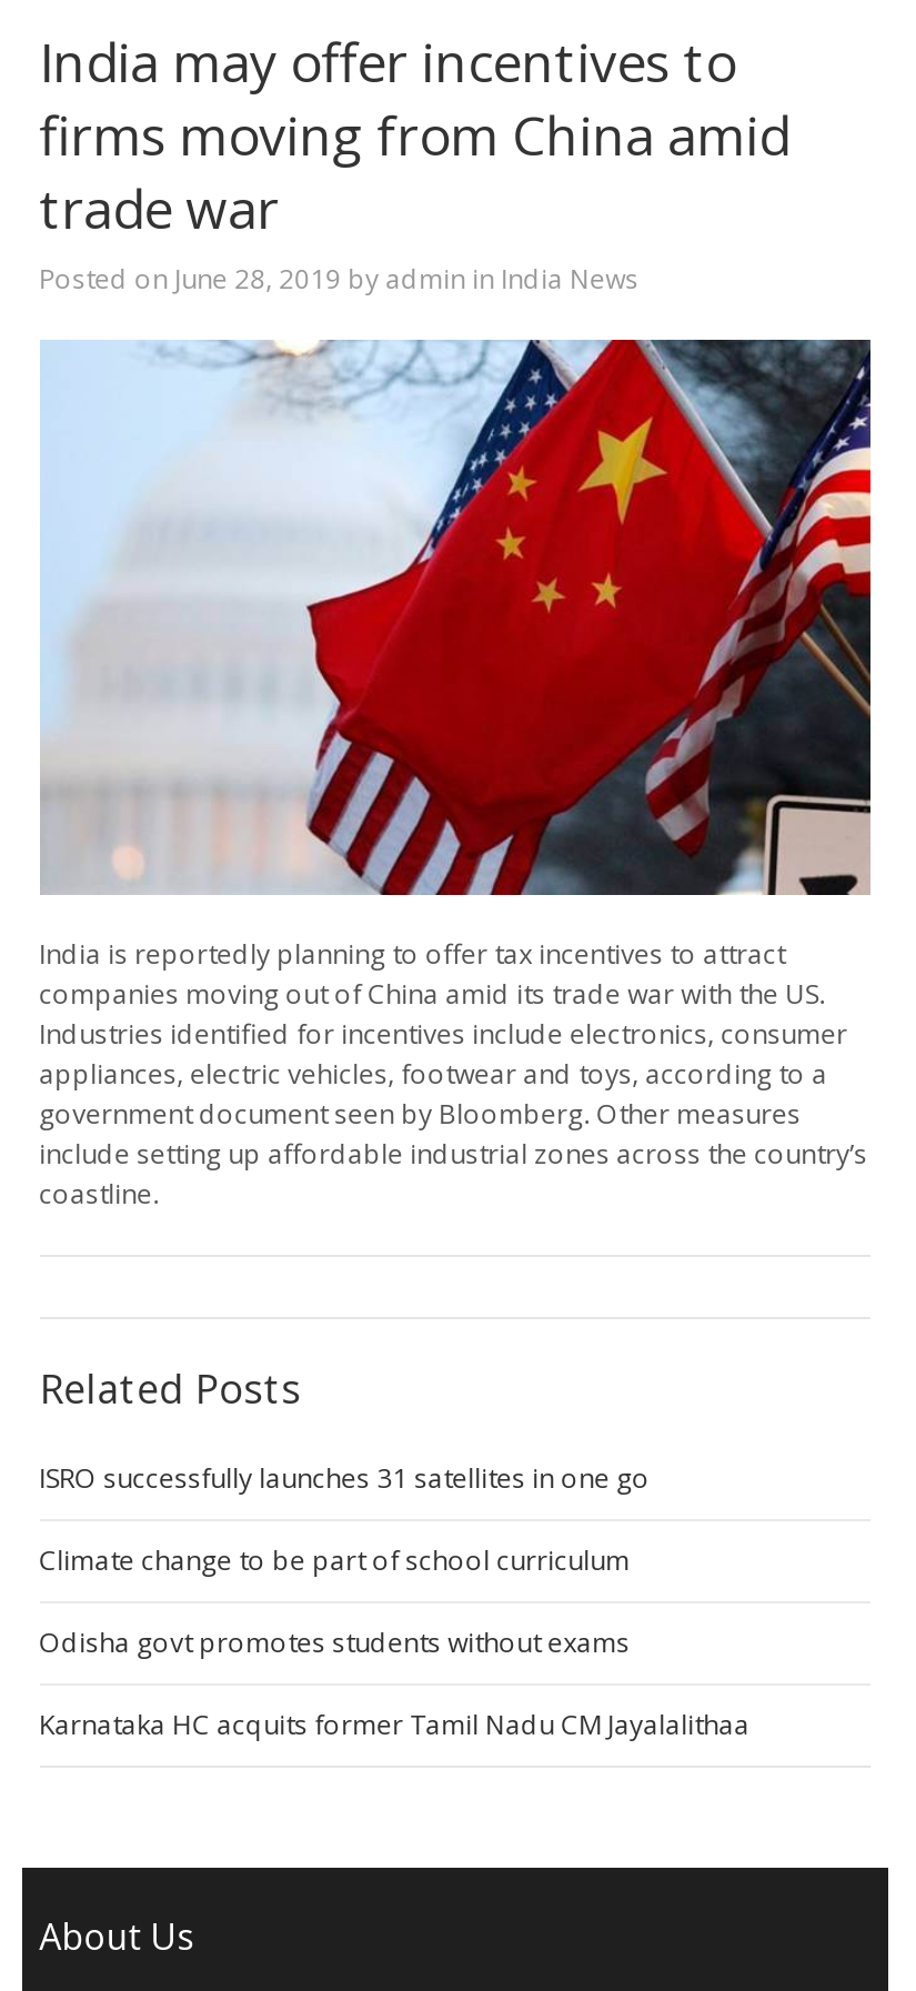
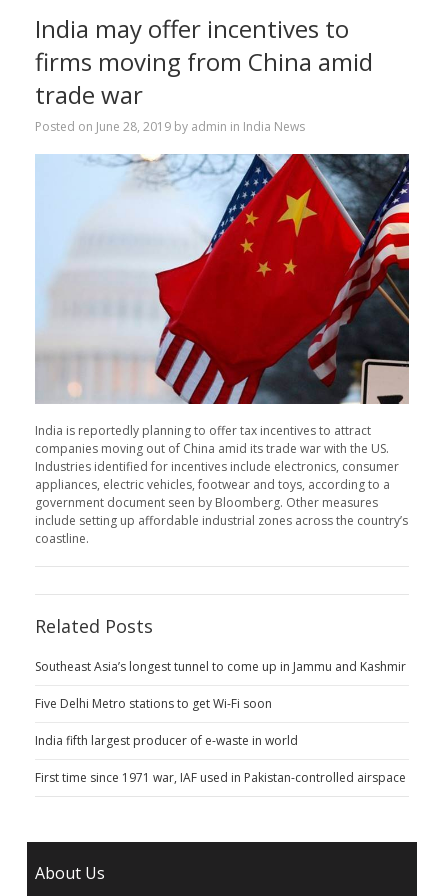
- ISRO successfully launches 31 satellites in one go
+ Southeast Asia’s longest tunnel to come up in Jammu and Kashmir

- Climate change to be part of school curriculum
+ Five Delhi Metro stations to get Wi-Fi soon

- Odisha govt promotes students without exams
+ India fifth largest producer of e-waste in world

- Karnataka HC acquits former Tamil Nadu CM Jayalalithaa
+ First time since 1971 war, IAF used in Pakistan-controlled airspace
